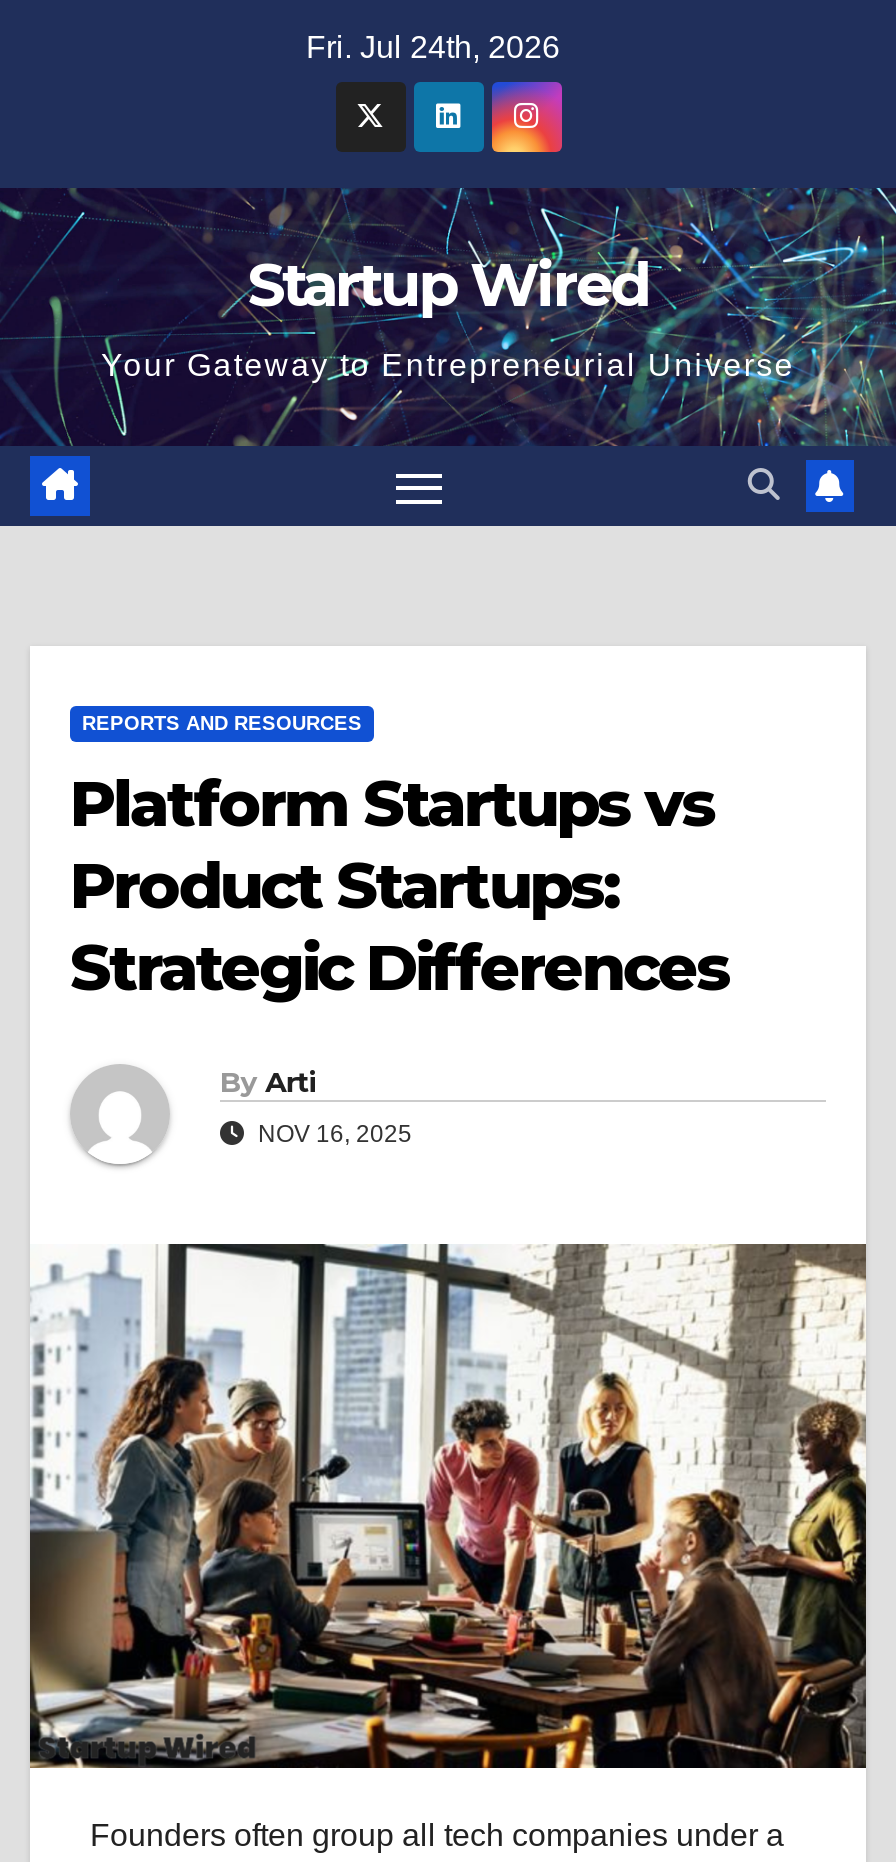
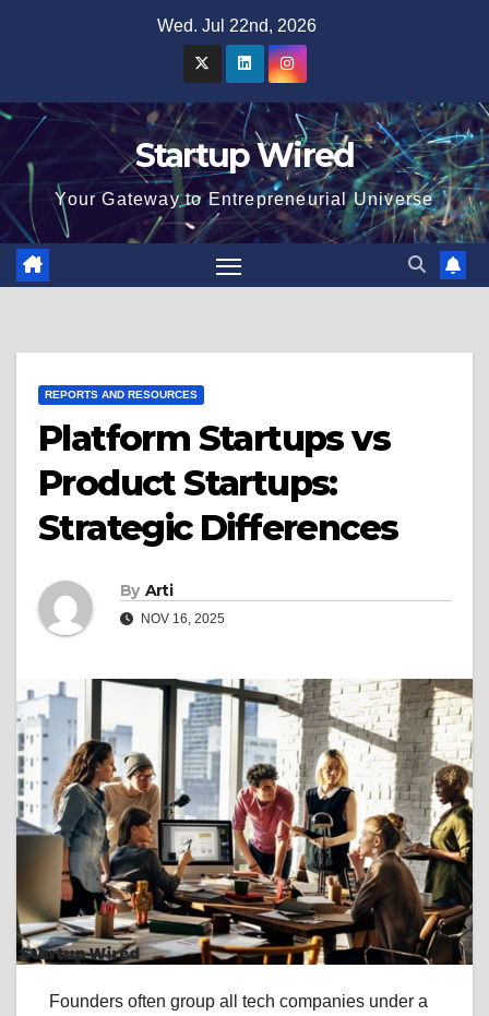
- Fri. Jul 24th, 2026
+ Wed. Jul 22nd, 2026
